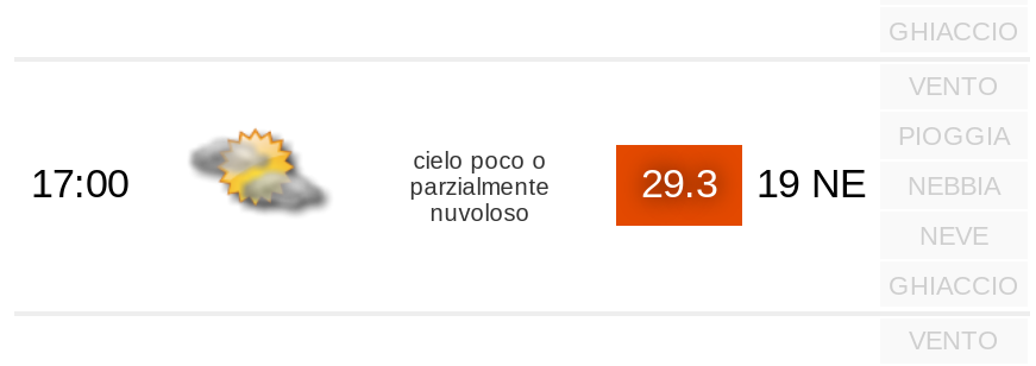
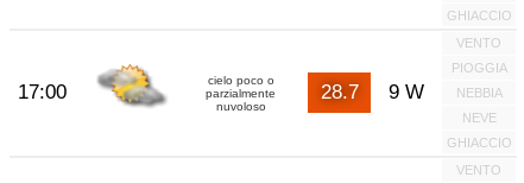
- 29.3
- 19 NE
+ 28.7
+ 9 W
